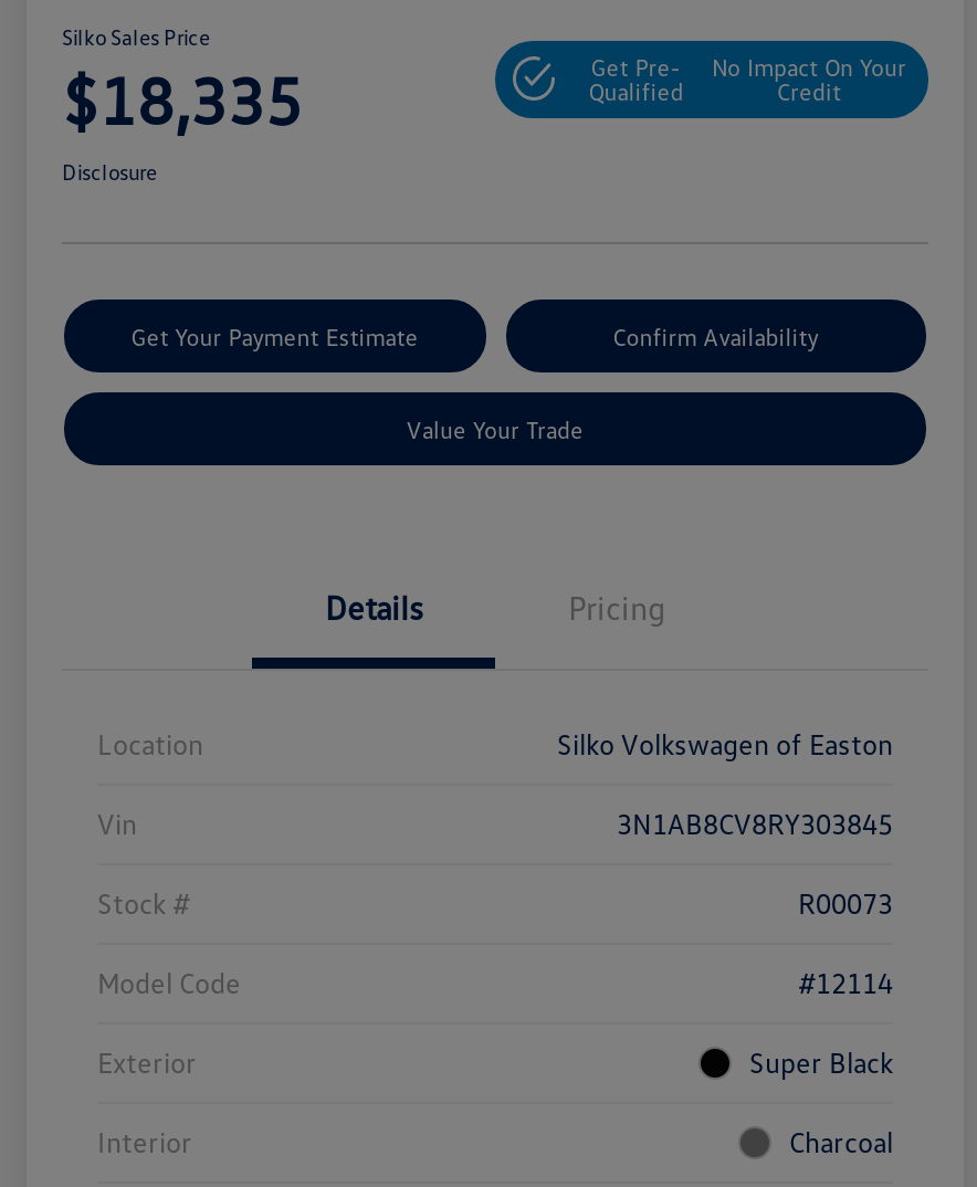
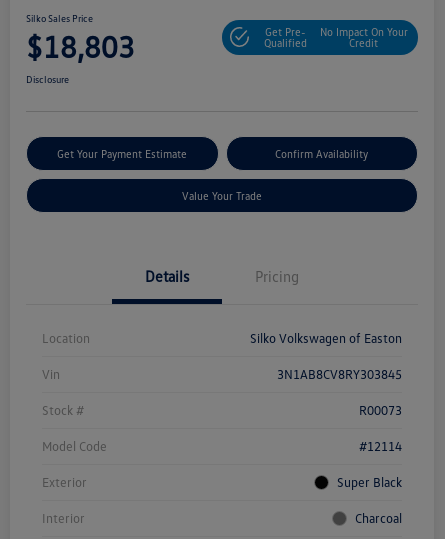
- $18,335
+ $18,803
